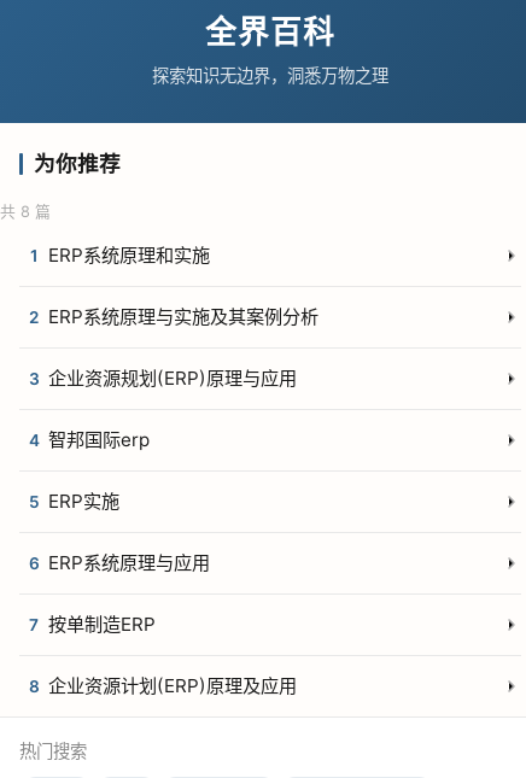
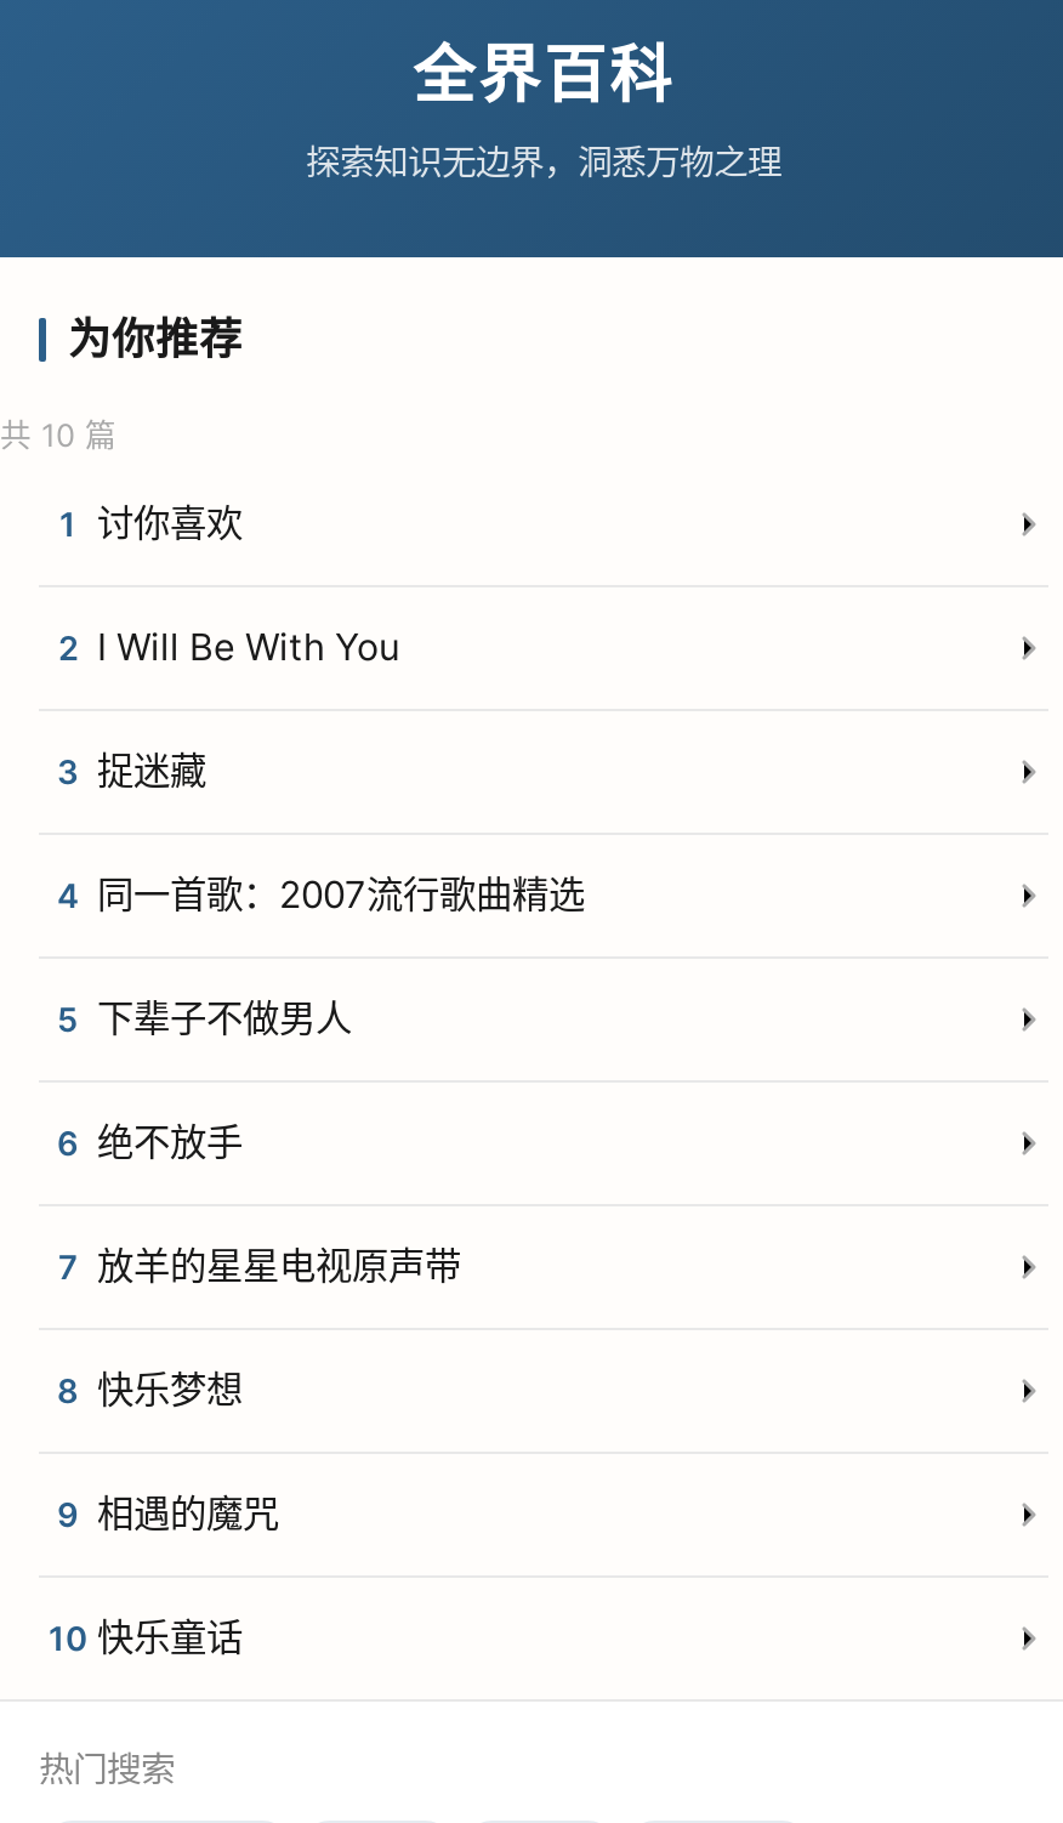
- 共 8 篇
- 1 ERP系统原理和实施
- 2 ERP系统原理与实施及其案例分析
- 3 企业资源规划(ERP)原理与应用
- 4 智邦国际erp
- 5 ERP实施
- 6 ERP系统原理与应用
- 7 按单制造ERP
- 8 企业资源计划(ERP)原理及应用
+ 共 10 篇
+ 1 讨你喜欢
+ 2 I Will Be With You
+ 3 捉迷藏
+ 4 同一首歌：2007流行歌曲精选
+ 5 下辈子不做男人
+ 6 绝不放手
+ 7 放羊的星星电视原声带
+ 8 快乐梦想
+ 9 相遇的魔咒
+ 10 快乐童话
